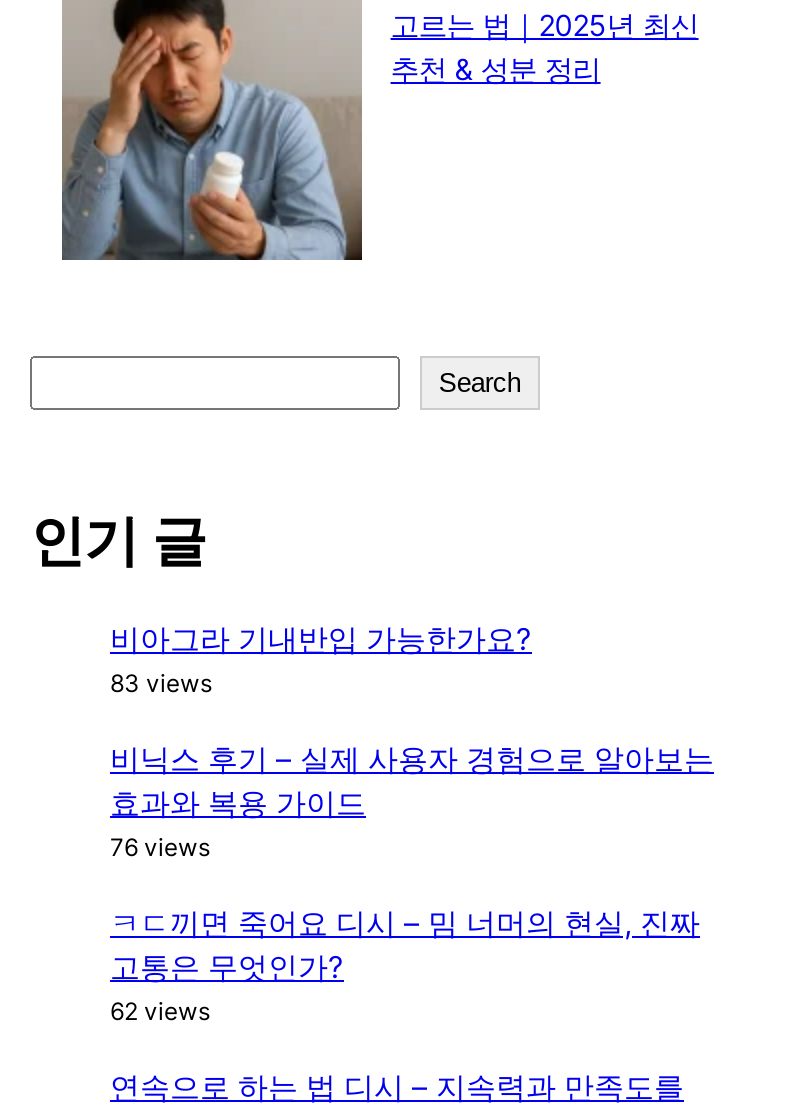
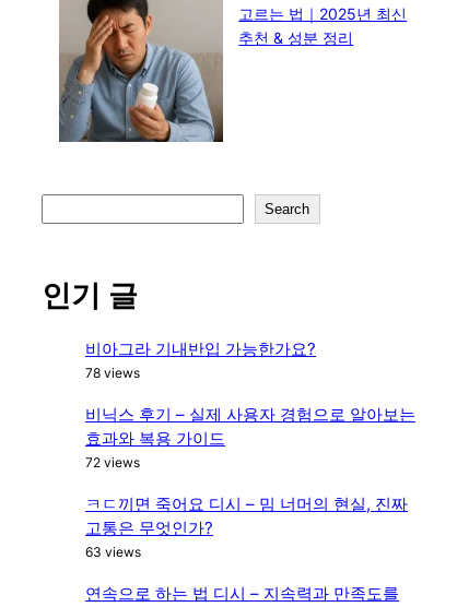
- 83 views
+ 78 views

- 76 views
+ 72 views

- 62 views
+ 63 views
